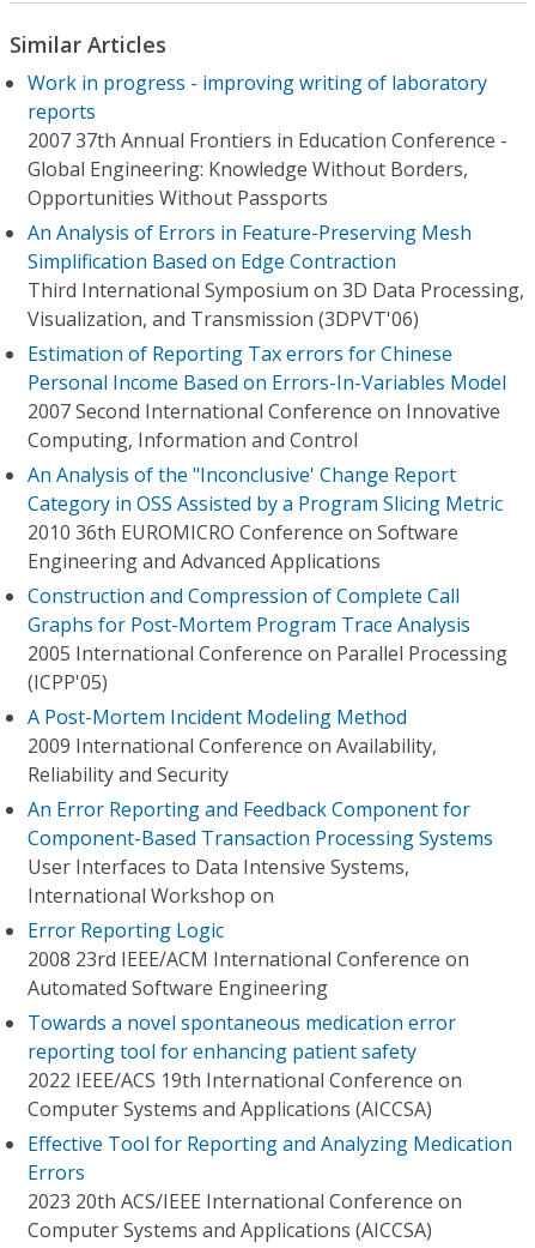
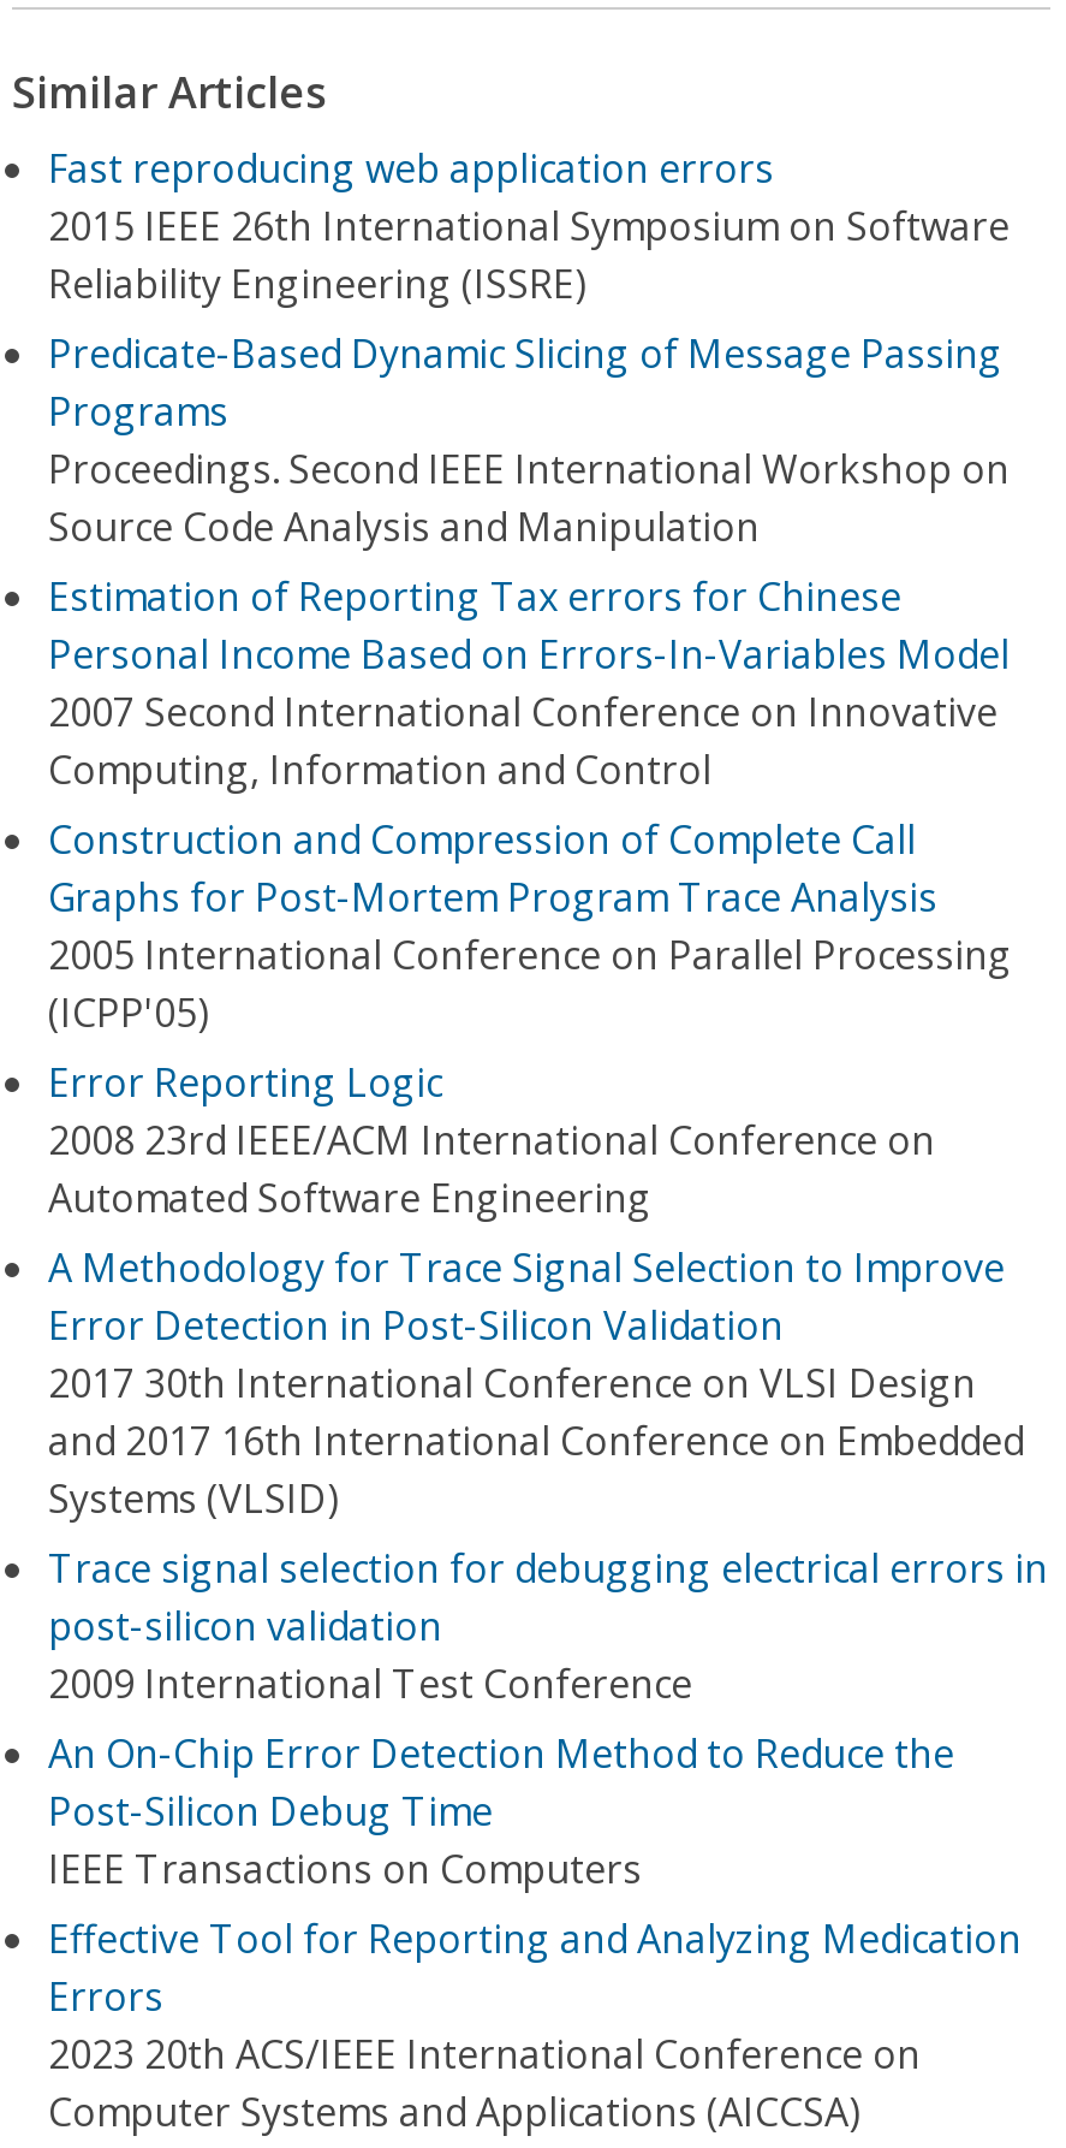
- Work in progress - improving writing of laboratory
- reports
- 2007 37th Annual Frontiers in Education Conference -
- Global Engineering: Knowledge Without Borders,
- Opportunities Without Passports
- An Analysis of Errors in Feature-Preserving Mesh
- Simplification Based on Edge Contraction
- Third International Symposium on 3D Data Processing,
- Visualization, and Transmission (3DPVT'06)
+ Fast reproducing web application errors
+ 2015 IEEE 26th International Symposium on Software
+ Reliability Engineering (ISSRE)
+ Predicate-Based Dynamic Slicing of Message Passing
+ Programs
+ Proceedings. Second IEEE International Workshop on
+ Source Code Analysis and Manipulation

- An Analysis of the "Inconclusive' Change Report
- Category in OSS Assisted by a Program Slicing Metric
- 2010 36th EUROMICRO Conference on Software
- Engineering and Advanced Applications

- A Post-Mortem Incident Modeling Method
- 2009 International Conference on Availability,
- Reliability and Security
- An Error Reporting and Feedback Component for
- Component-Based Transaction Processing Systems
- User Interfaces to Data Intensive Systems,
- International Workshop on

moved up: Error Reporting Logic | 2008 23rd IEEE/ACM International Conference on | Automated Software Engineering

- Towards a novel spontaneous medication error
- reporting tool for enhancing patient safety
- 2022 IEEE/ACS 19th International Conference on
- Computer Systems and Applications (AICCSA)
+ A Methodology for Trace Signal Selection to Improve
+ Error Detection in Post-Silicon Validation
+ 2017 30th International Conference on VLSI Design
+ and 2017 16th International Conference on Embedded
+ Systems (VLSID)
+ Trace signal selection for debugging electrical errors in
+ post-silicon validation
+ 2009 International Test Conference
+ An On-Chip Error Detection Method to Reduce the
+ Post-Silicon Debug Time
+ IEEE Transactions on Computers
